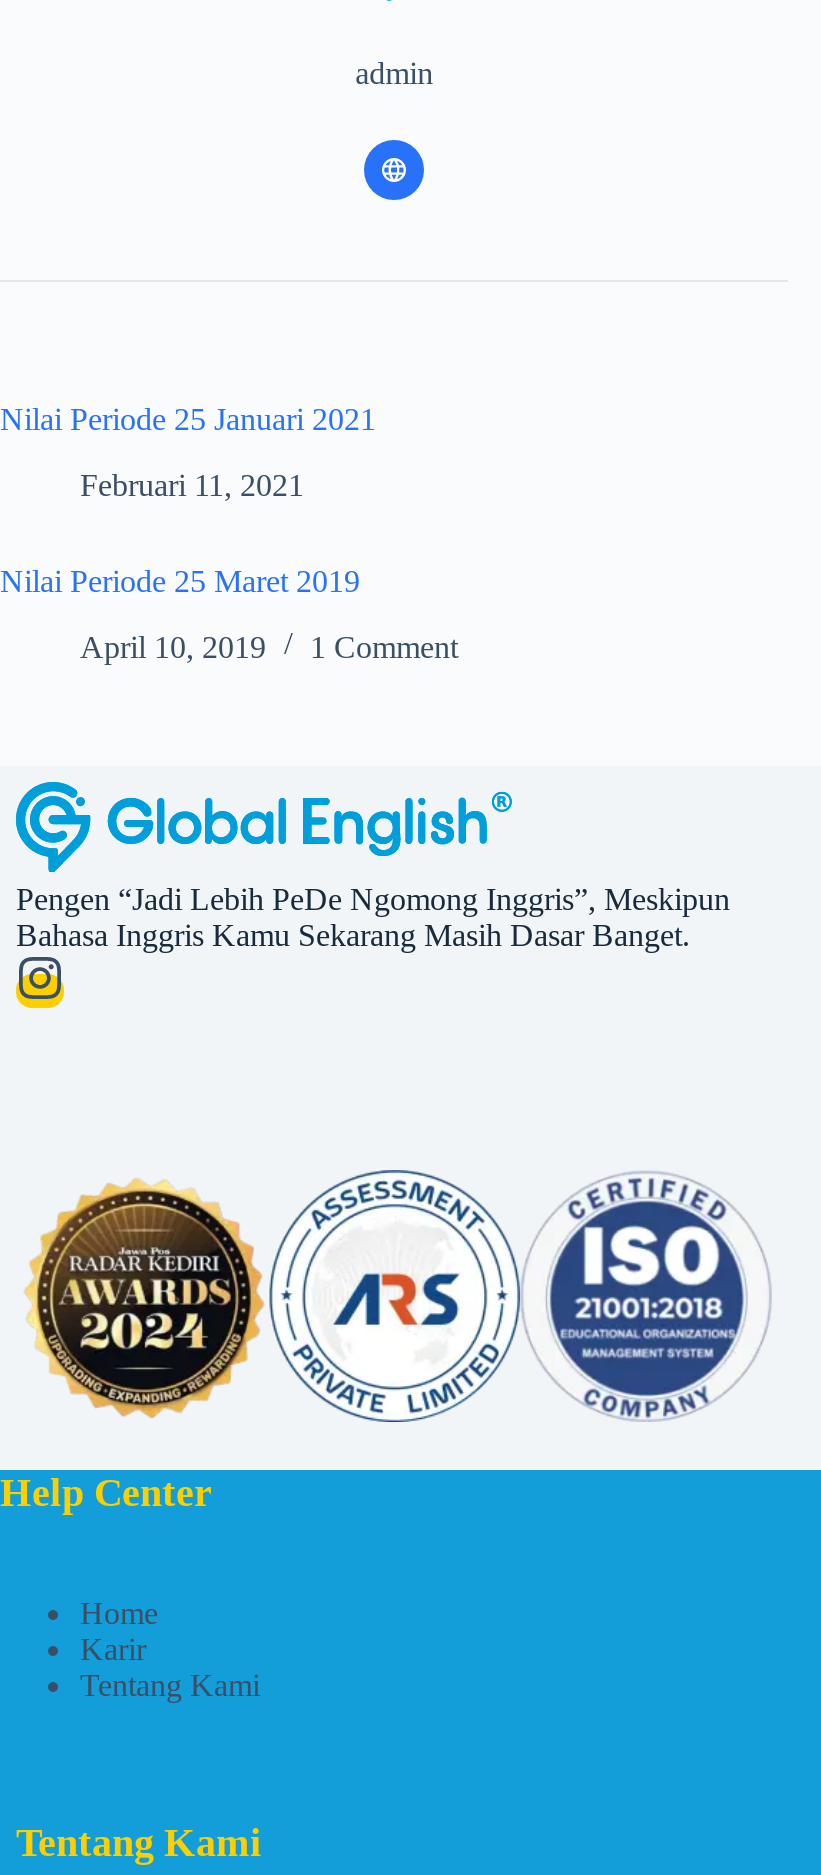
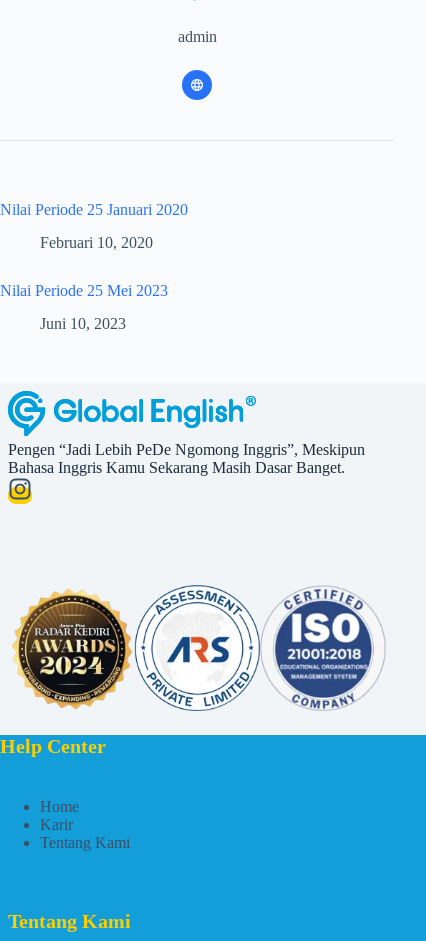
- Nilai Periode 25 Januari 2021
+ Nilai Periode 25 Januari 2020

- Februari 11, 2021
+ Februari 10, 2020

- Nilai Periode 25 Maret 2019
+ Nilai Periode 25 Mei 2023

- April 10, 2019
- 1 Comment
+ Juni 10, 2023
